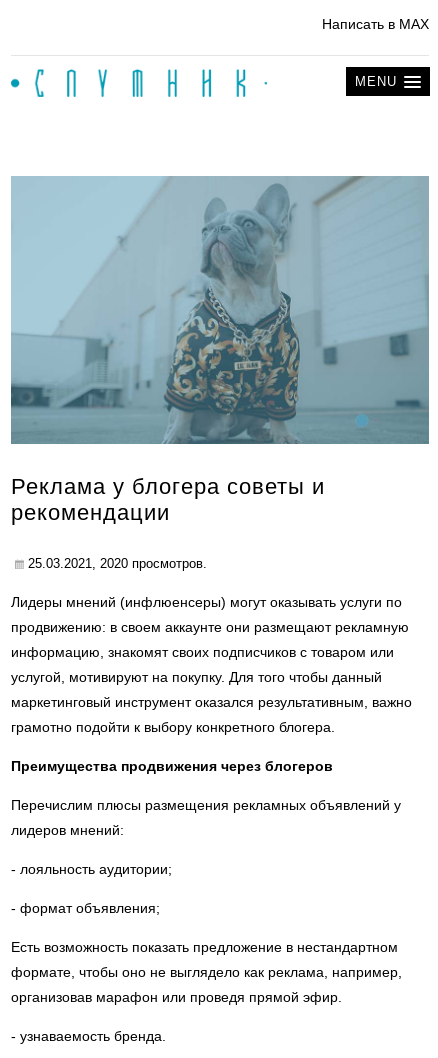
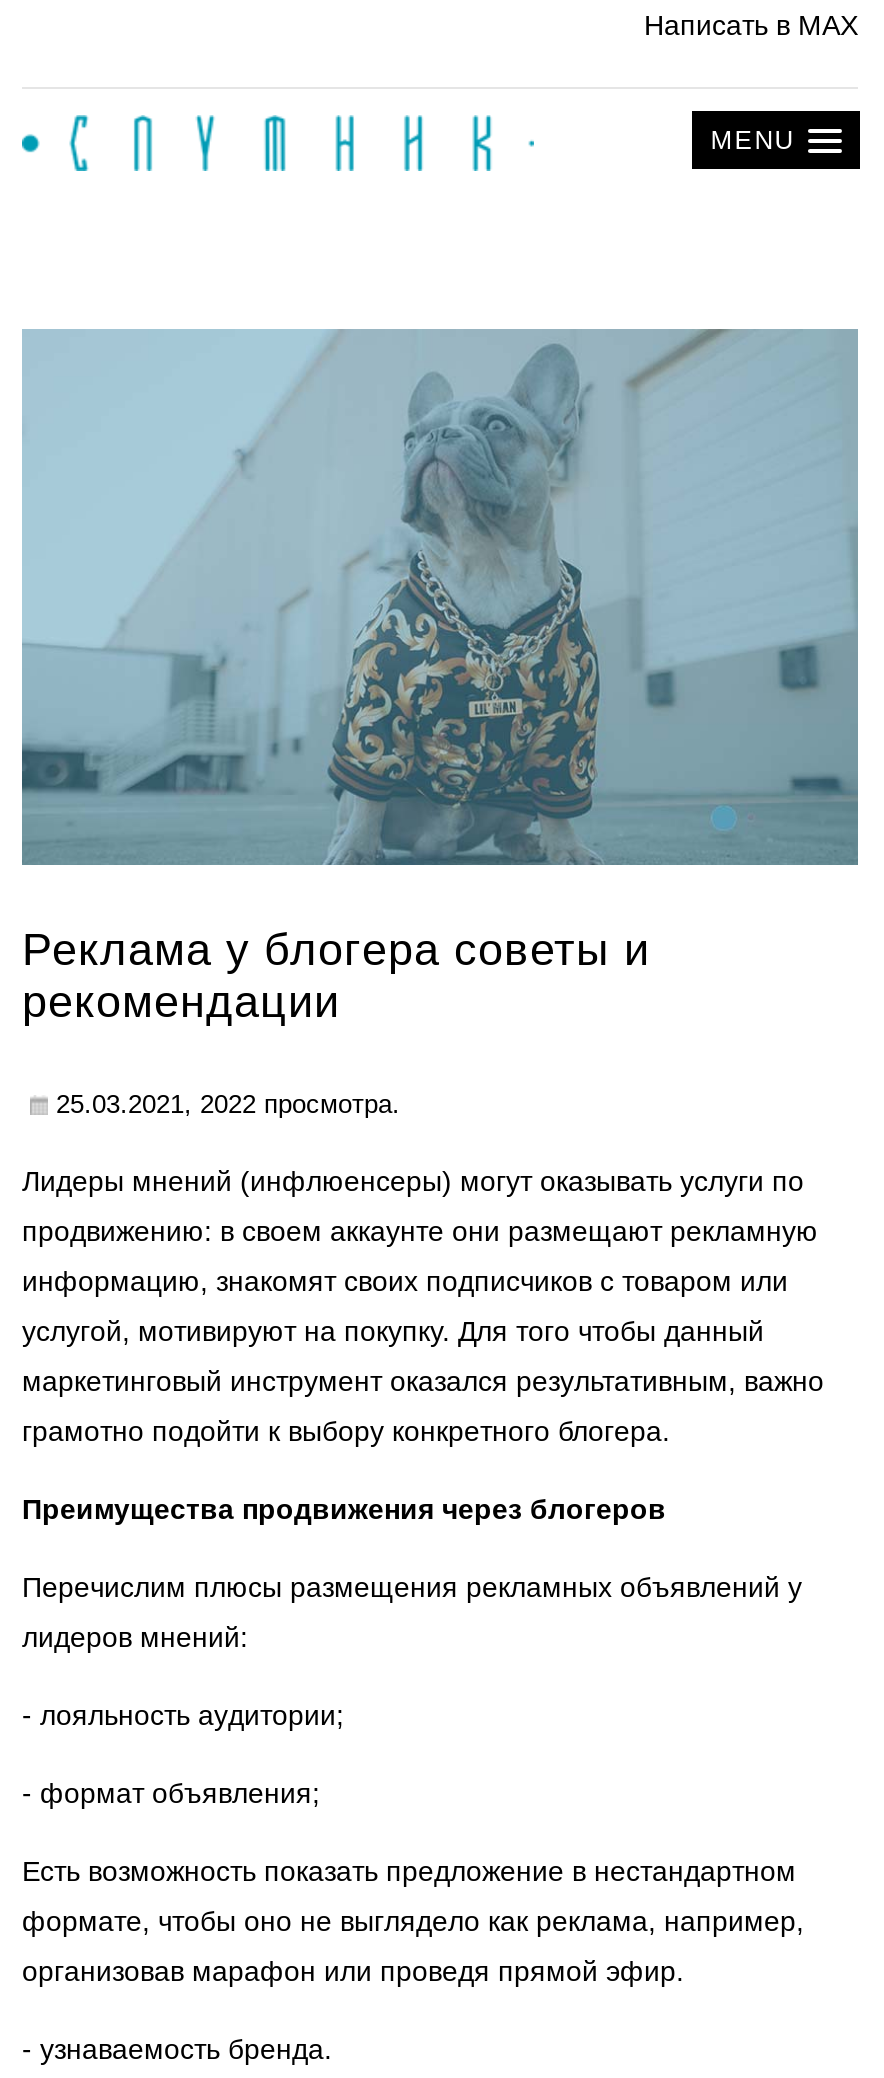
- 25.03.2021, 2020 просмотров.
+ 25.03.2021, 2022 просмотра.
